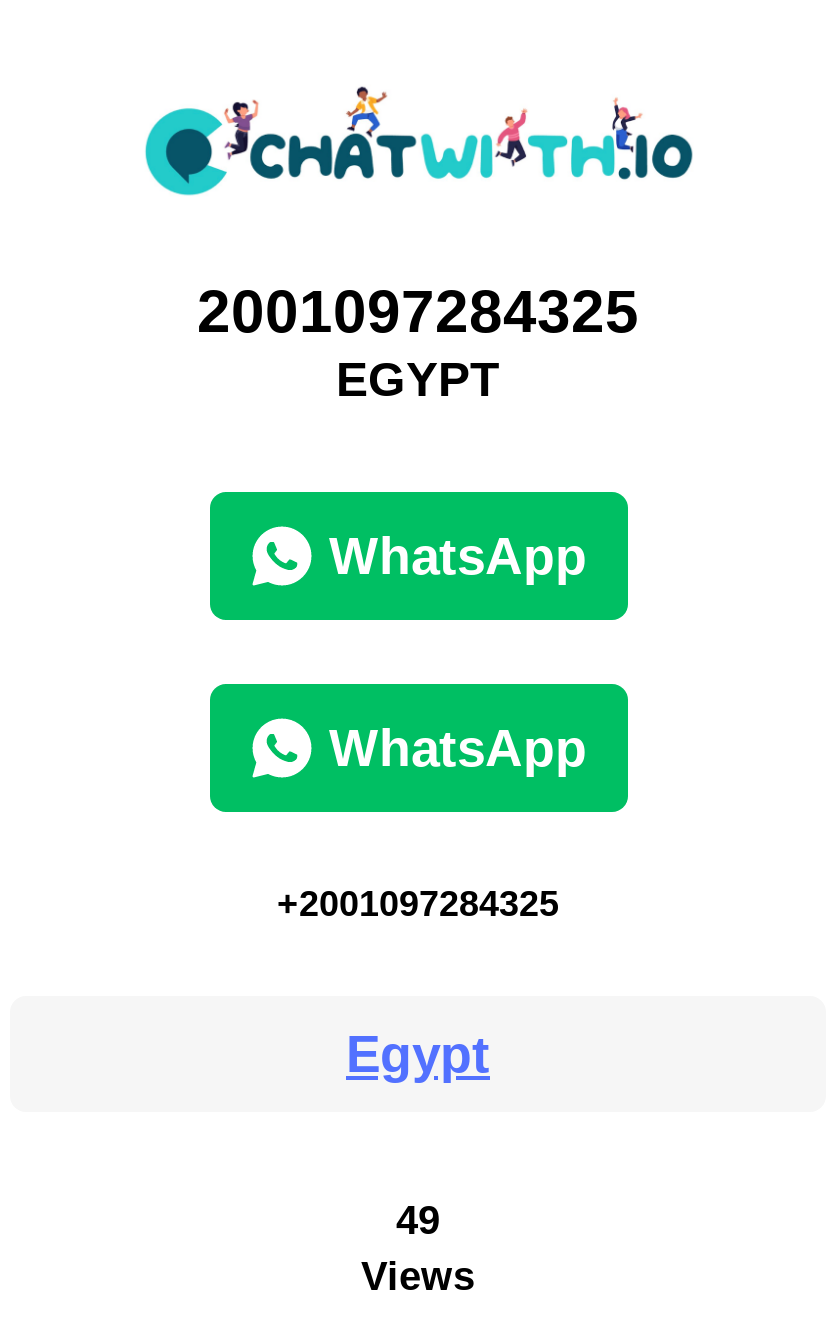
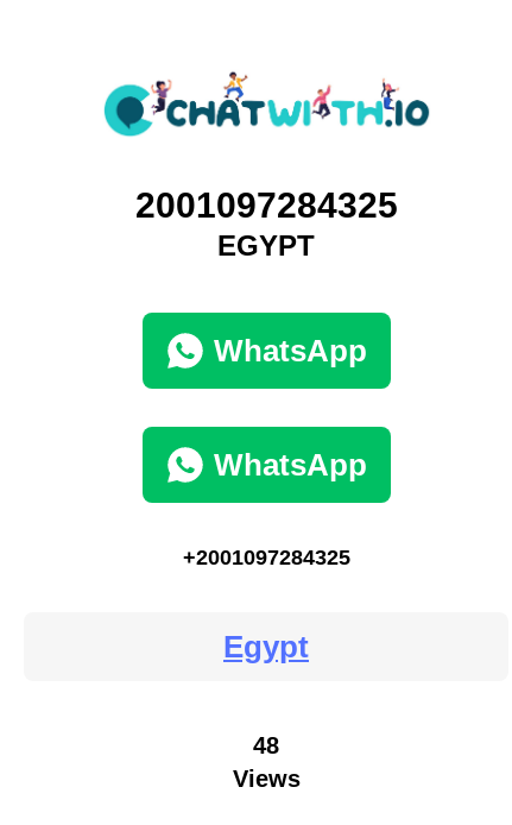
- 49
+ 48
